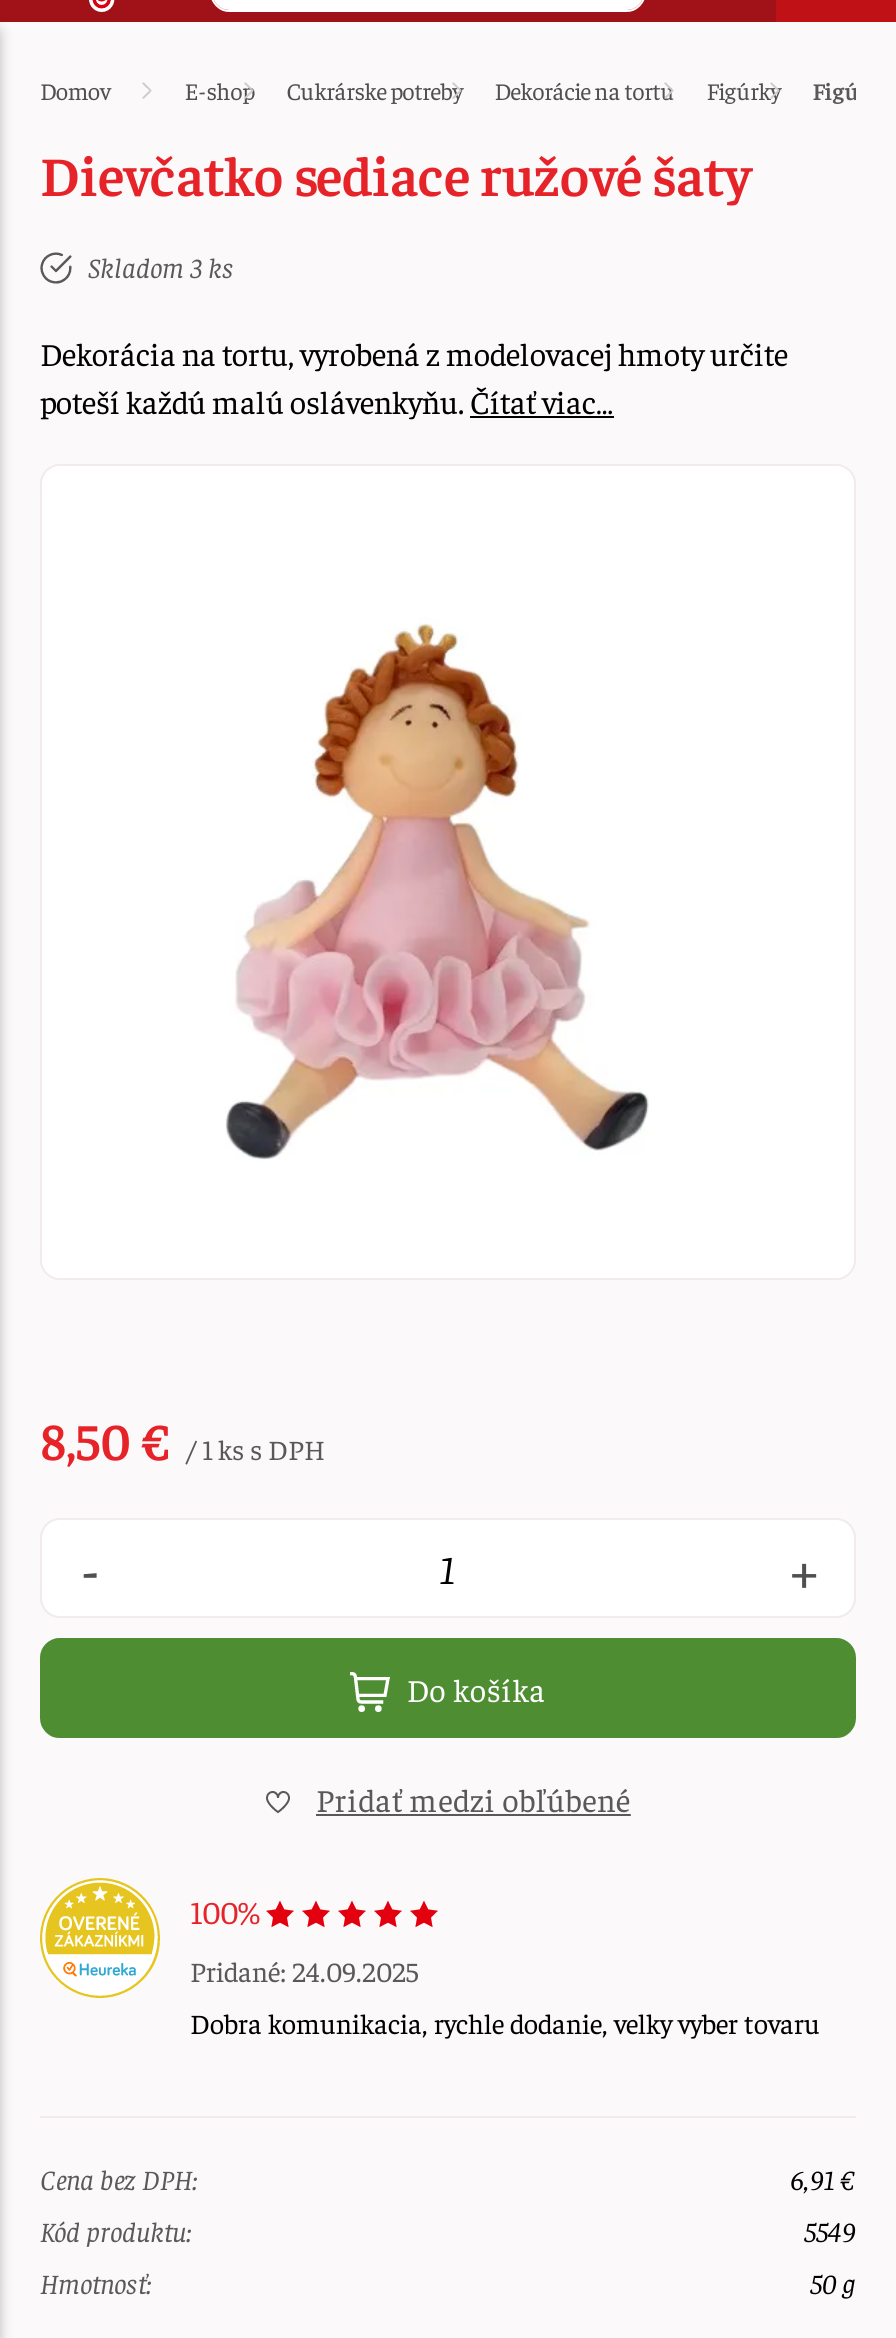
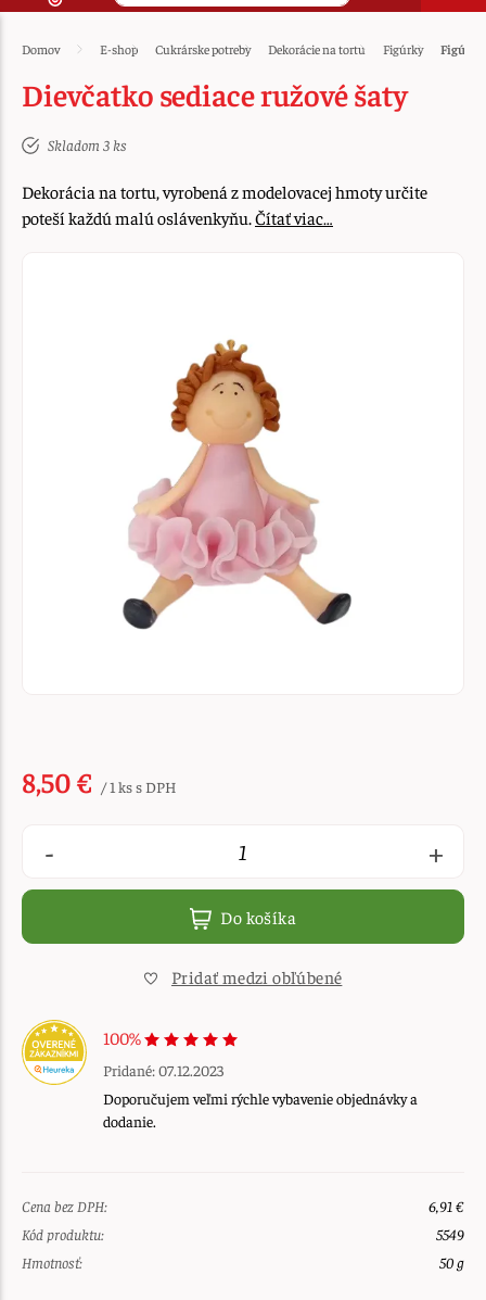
- Pridané: 24.09.2025
- Dobra komunikacia, rychle dodanie, velky vyber tovaru
+ Pridané: 07.12.2023
+ Doporučujem veľmi rýchle vybavenie objednávky a
+ dodanie.
